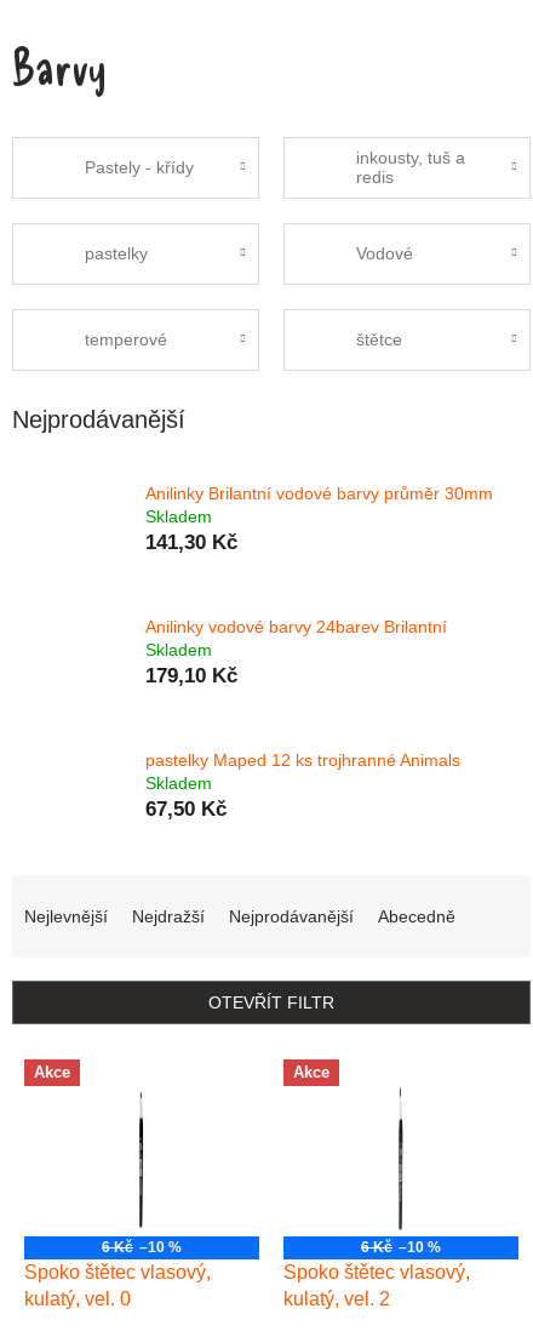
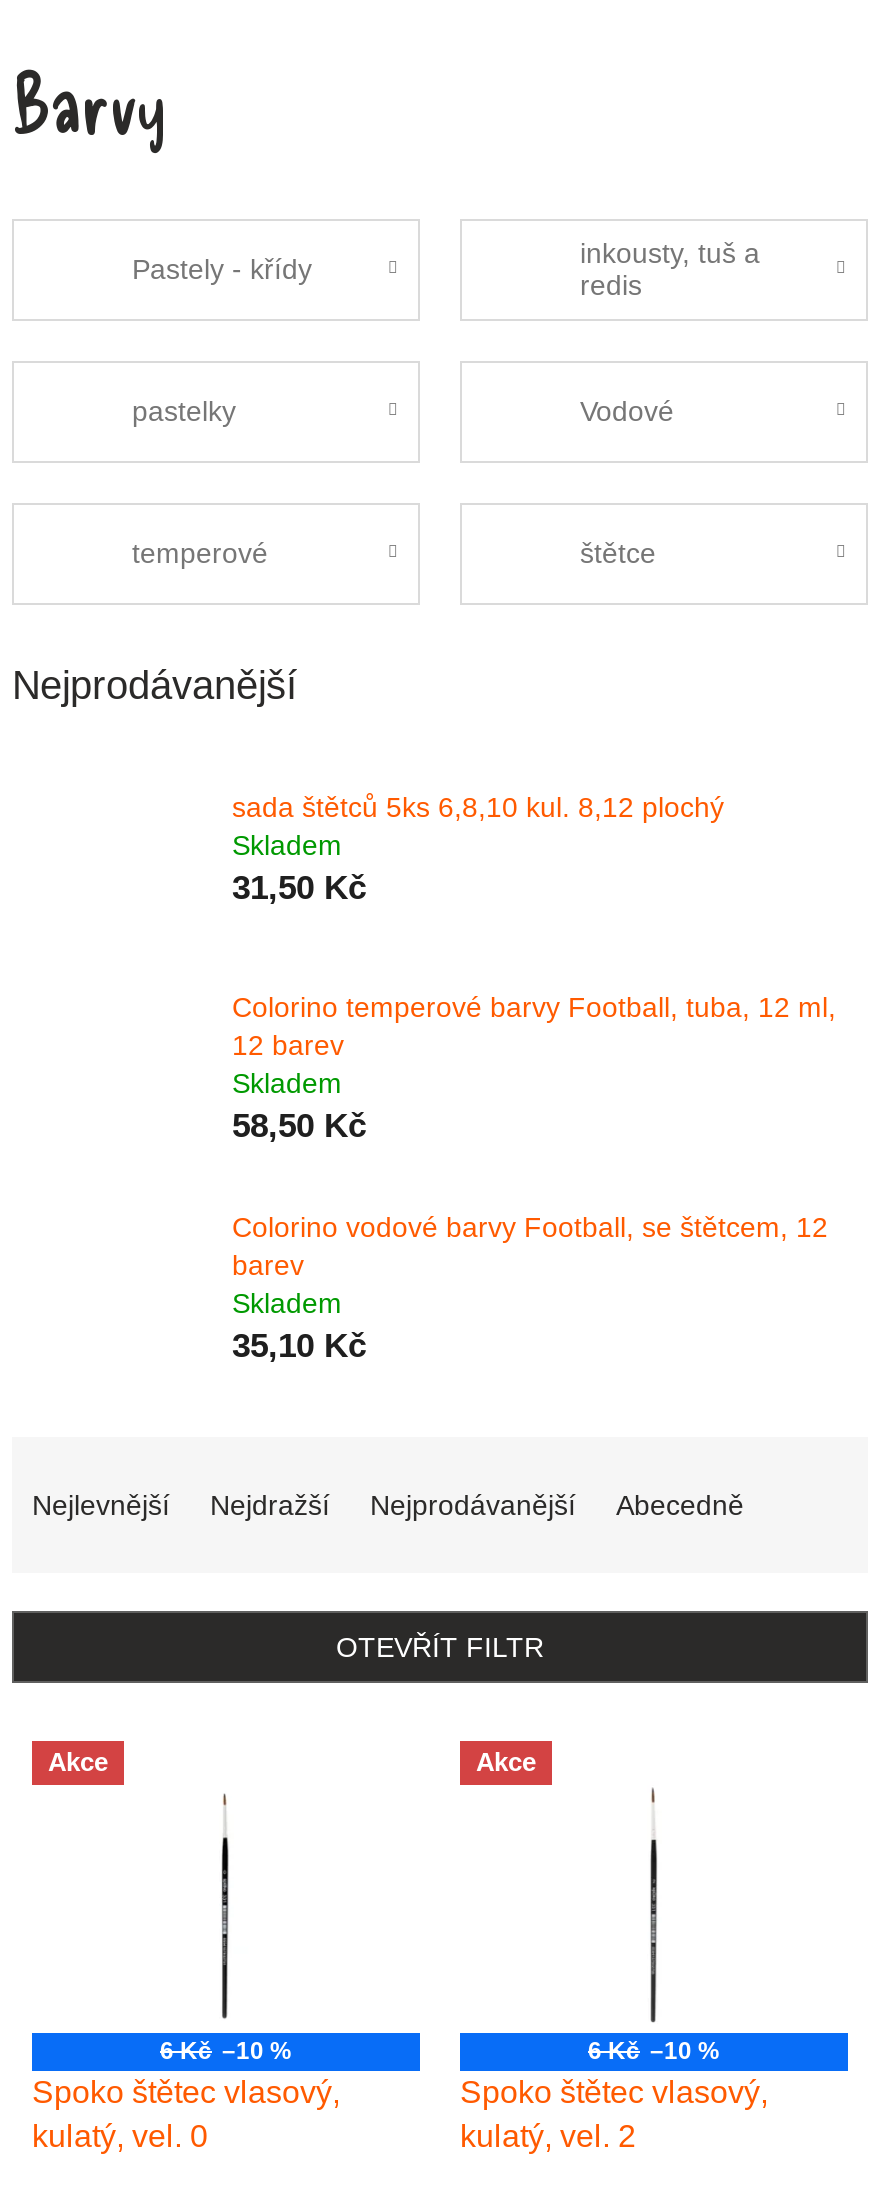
- Anilinky Brilantní vodové barvy průměr 30mm
+ sada štětců 5ks 6,8,10 kul. 8,12 plochý

- 141,30 Kč
+ 31,50 Kč

- Anilinky vodové barvy 24barev Brilantní
+ Colorino temperové barvy Football, tuba, 12 ml,
+ 12 barev

- 179,10 Kč
+ 58,50 Kč

- pastelky Maped 12 ks trojhranné Animals
+ Colorino vodové barvy Football, se štětcem, 12
+ barev

- 67,50 Kč
+ 35,10 Kč
